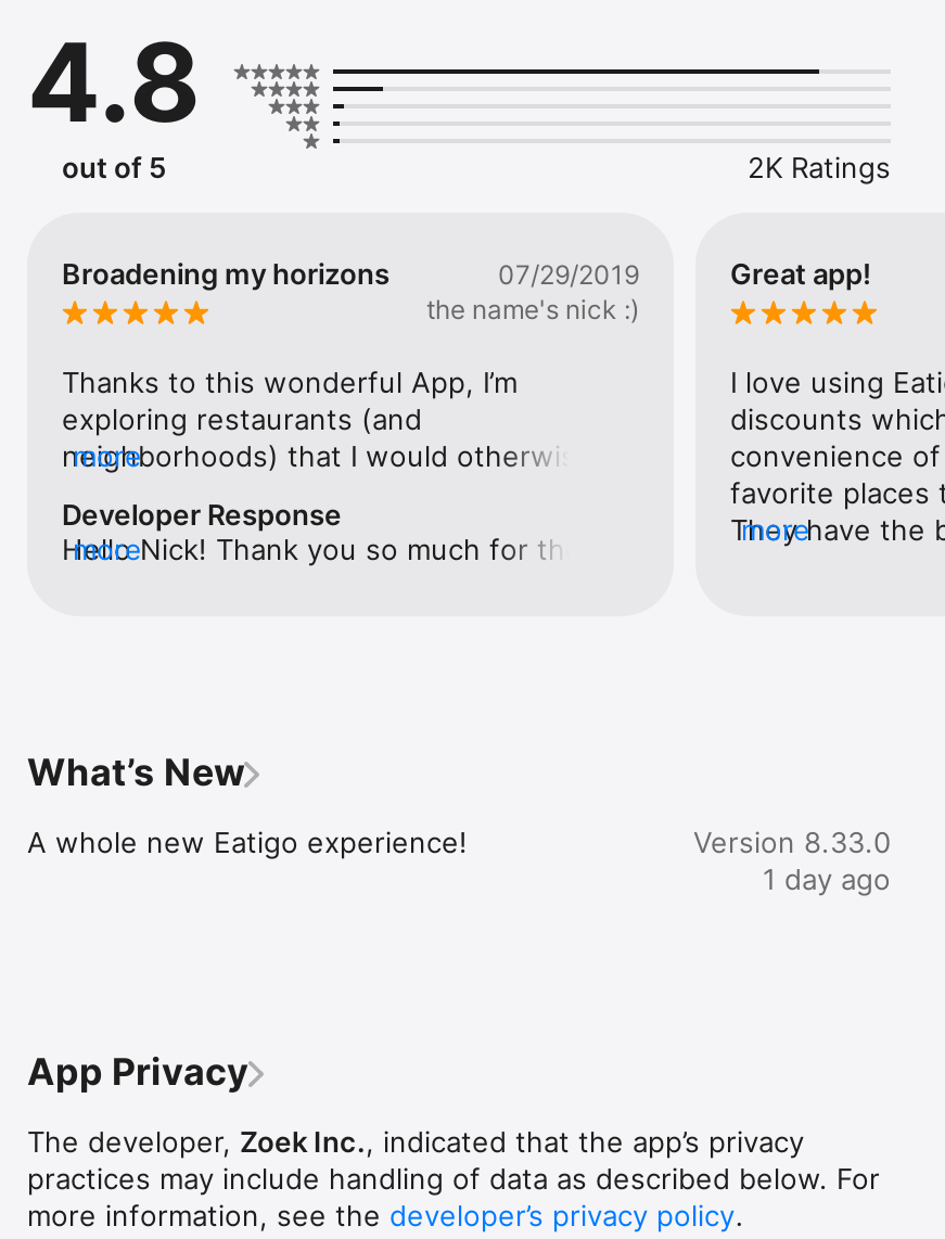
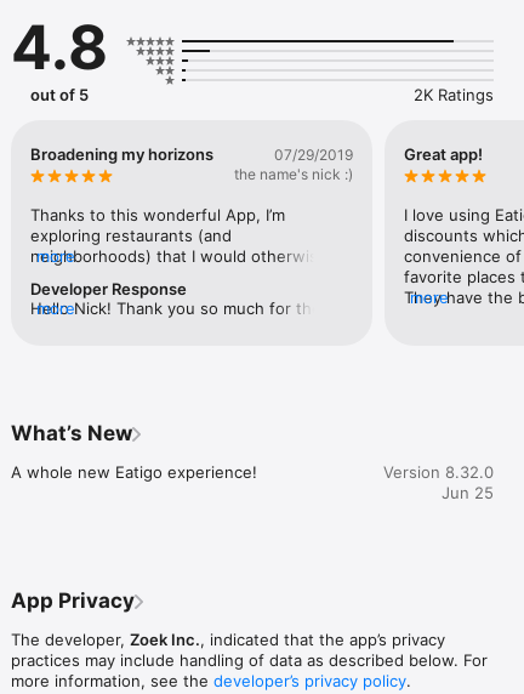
- Version 8.33.0
- 1 day ago
+ Version 8.32.0
+ Jun 25
